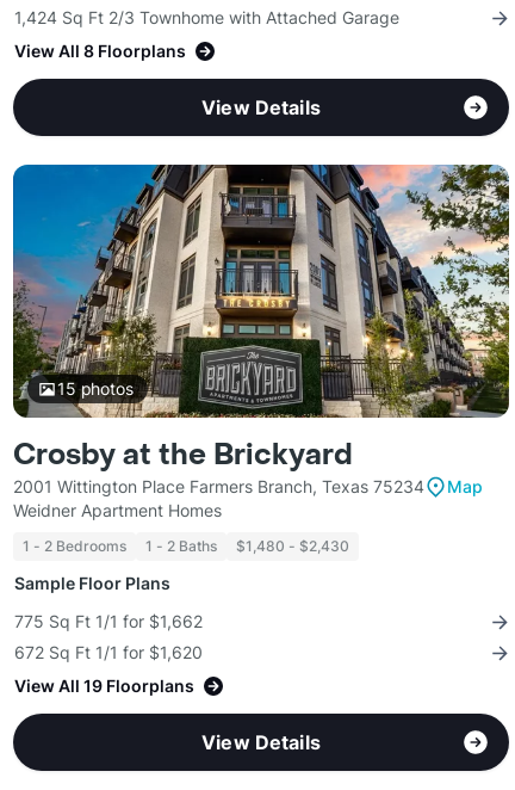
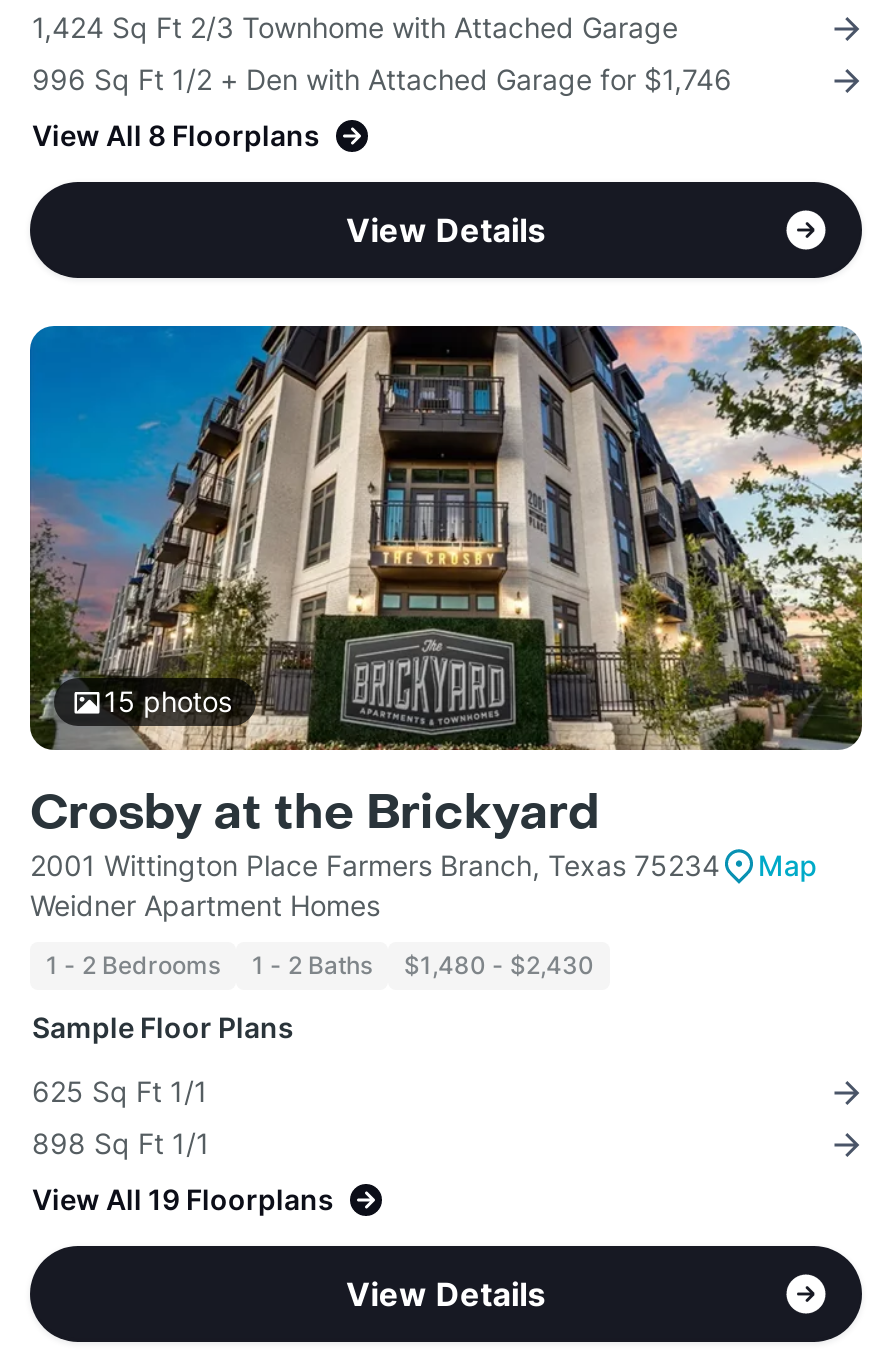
+ 996 Sq Ft 1/2 + Den with Attached Garage for $1,746

- 775 Sq Ft 1/1 for $1,662
+ 625 Sq Ft 1/1

- 672 Sq Ft 1/1 for $1,620
+ 898 Sq Ft 1/1
